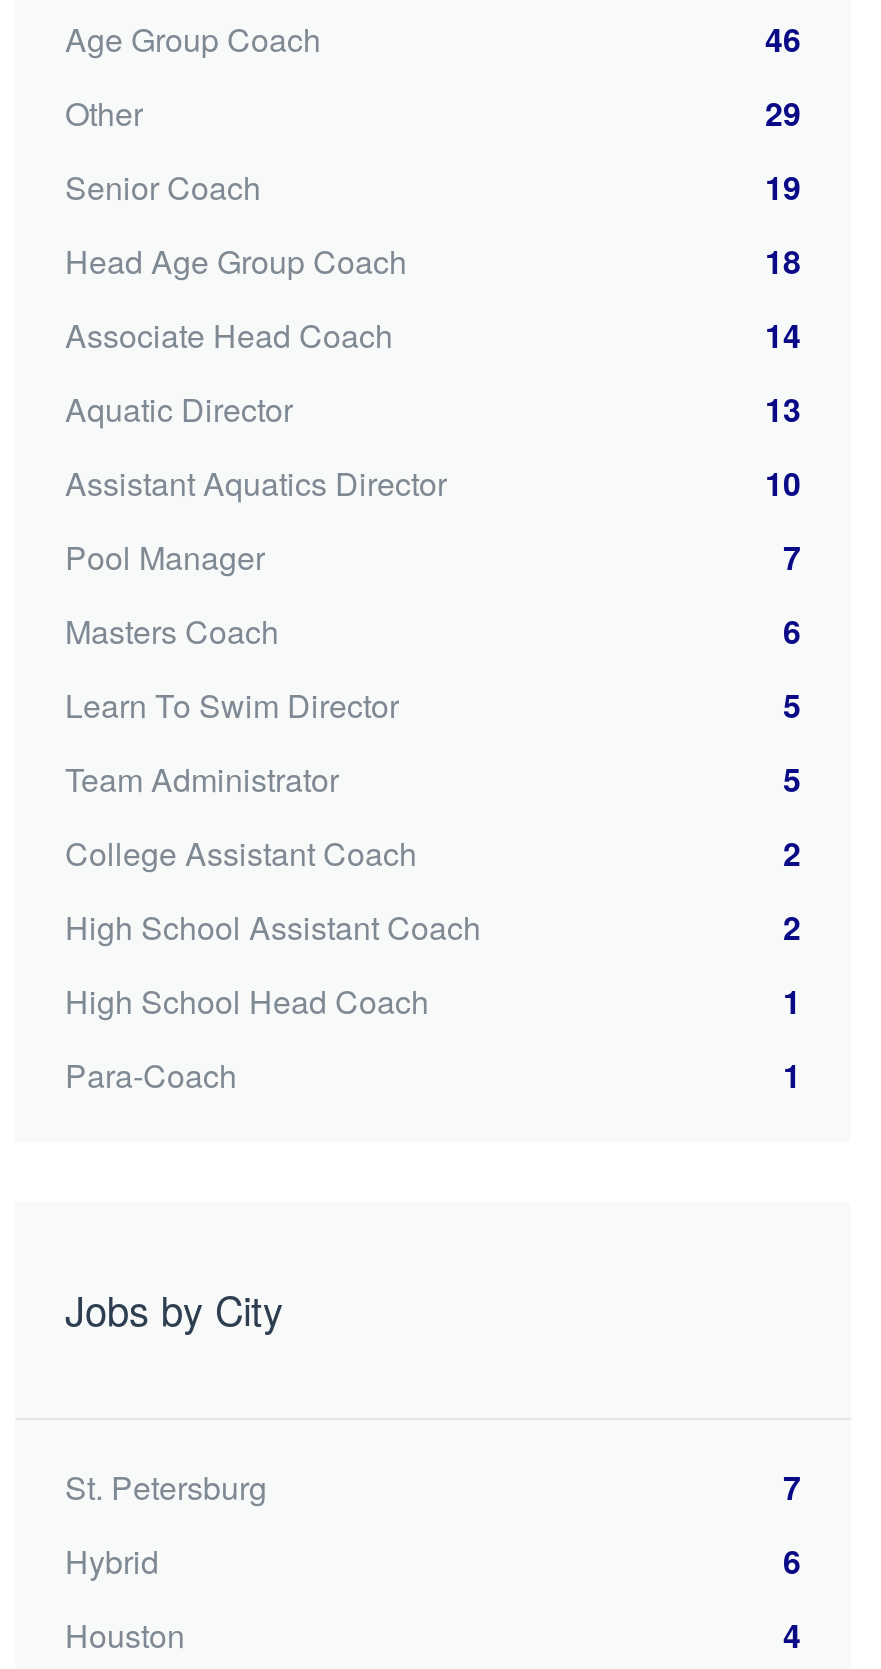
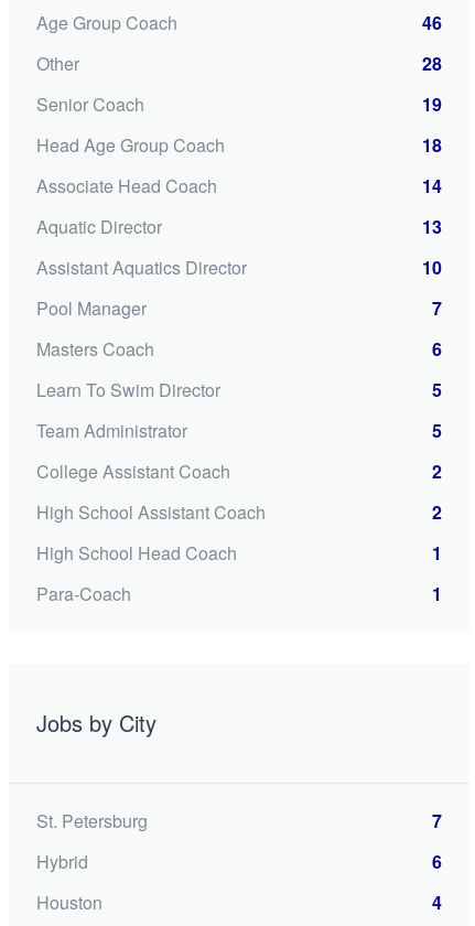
- 29
+ 28
